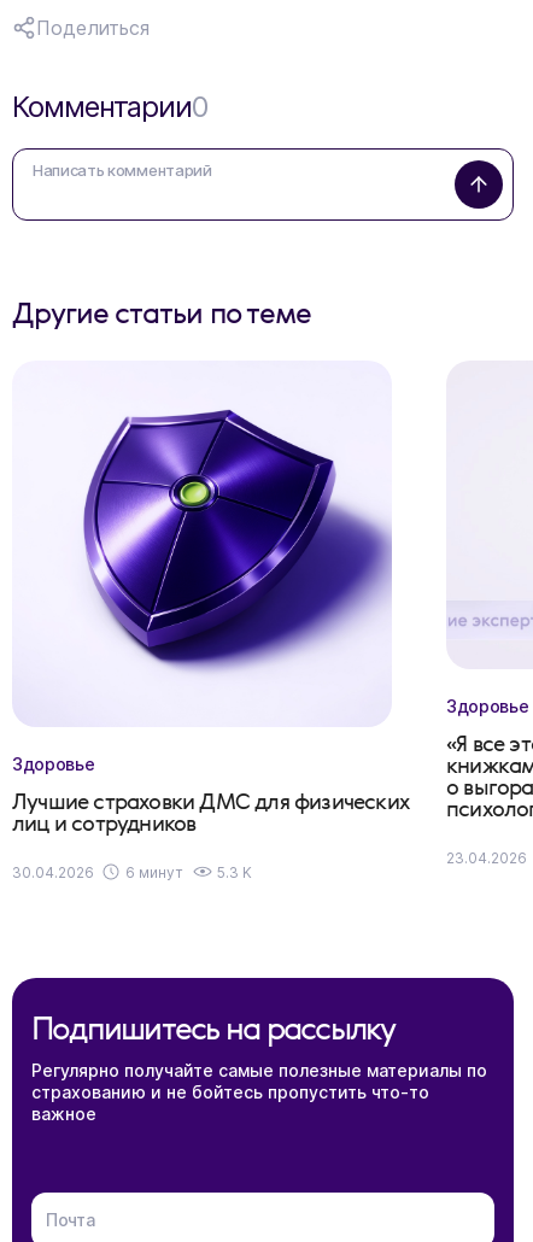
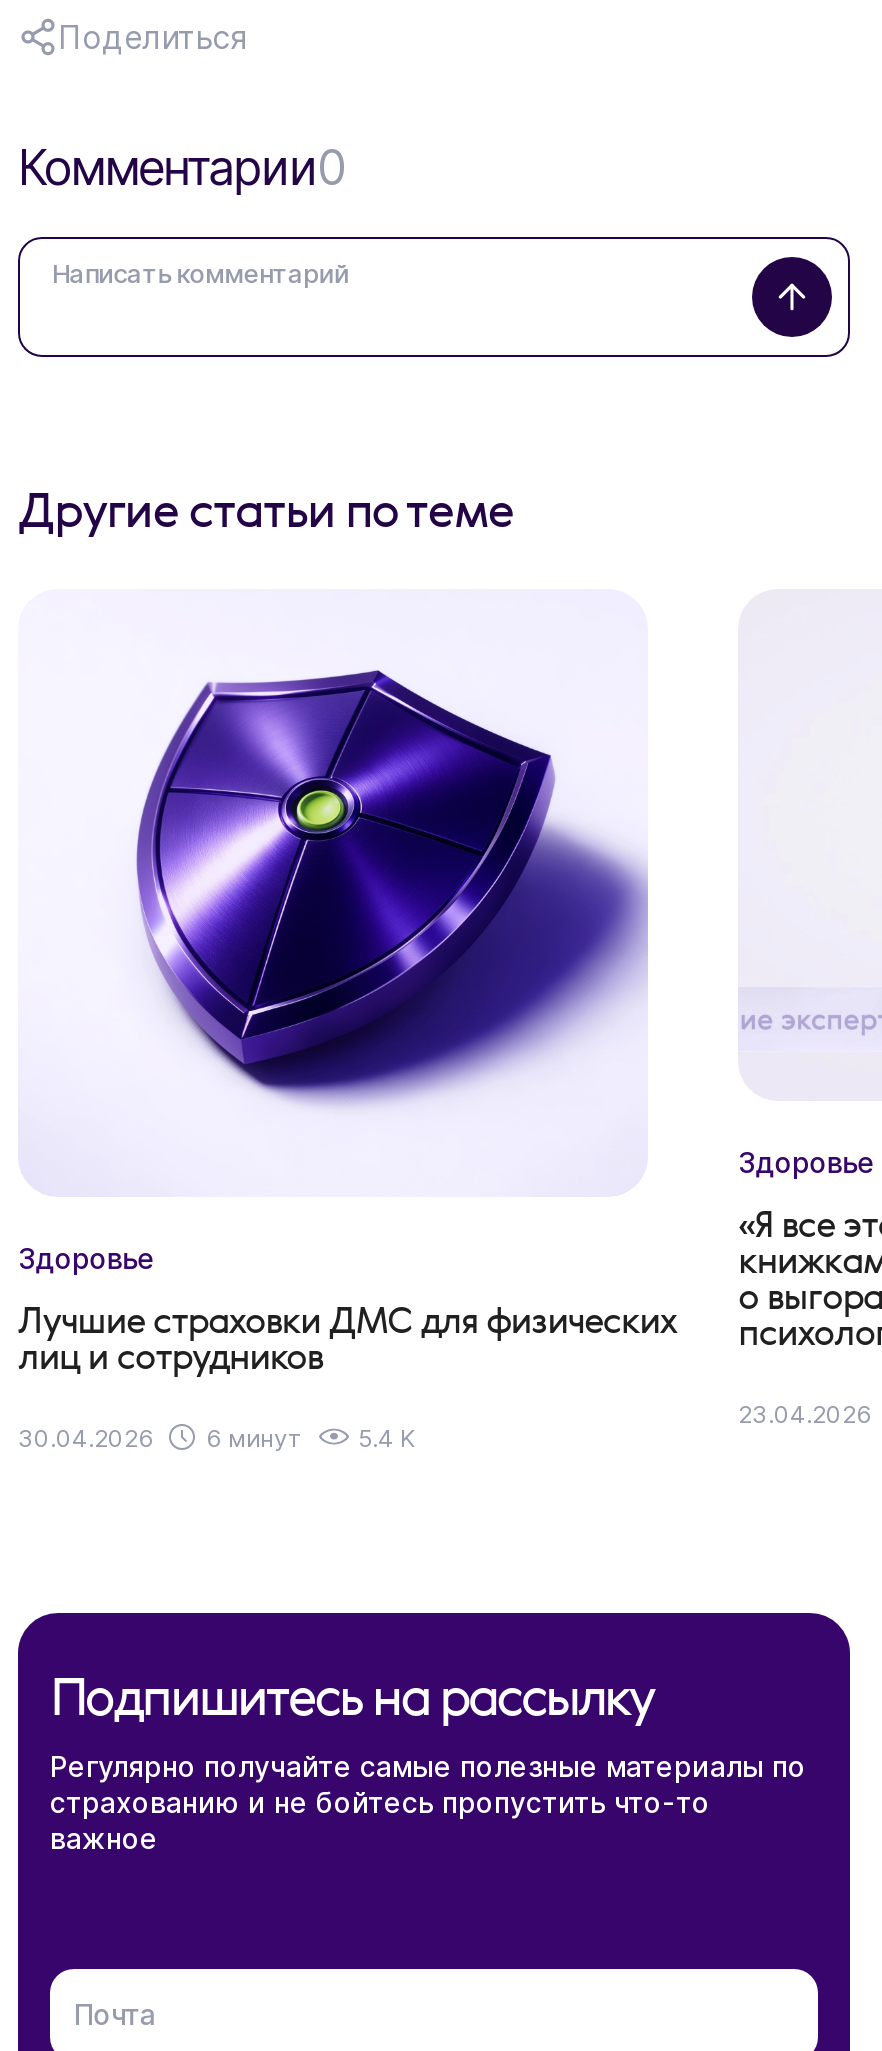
- 30.04.2026 6 минут 5.3 K
+ 30.04.2026 6 минут 5.4 K
